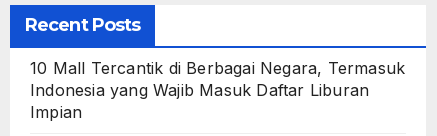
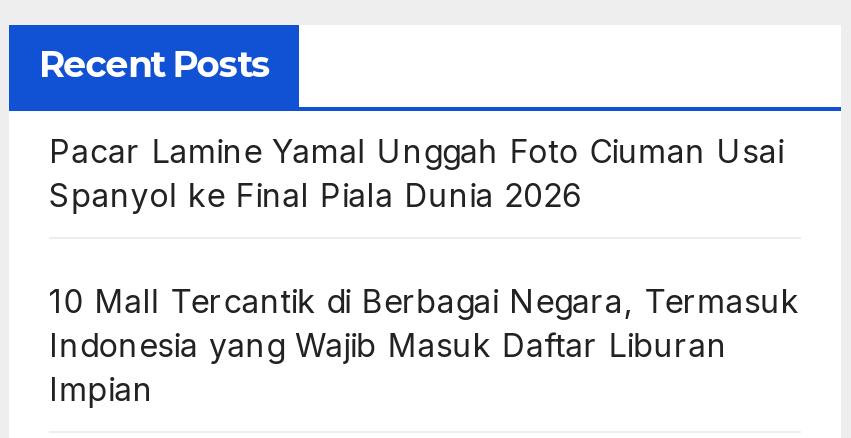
+ Pacar Lamine Yamal Unggah Foto Ciuman Usai
+ Spanyol ke Final Piala Dunia 2026
